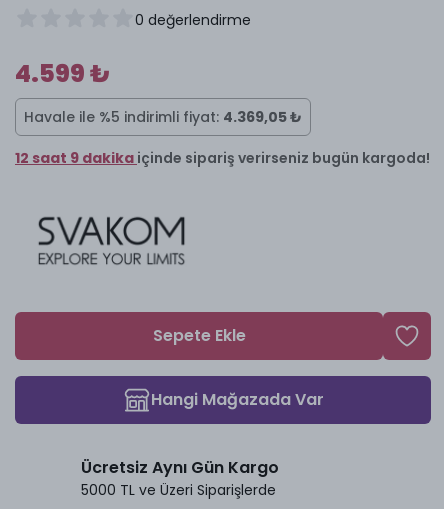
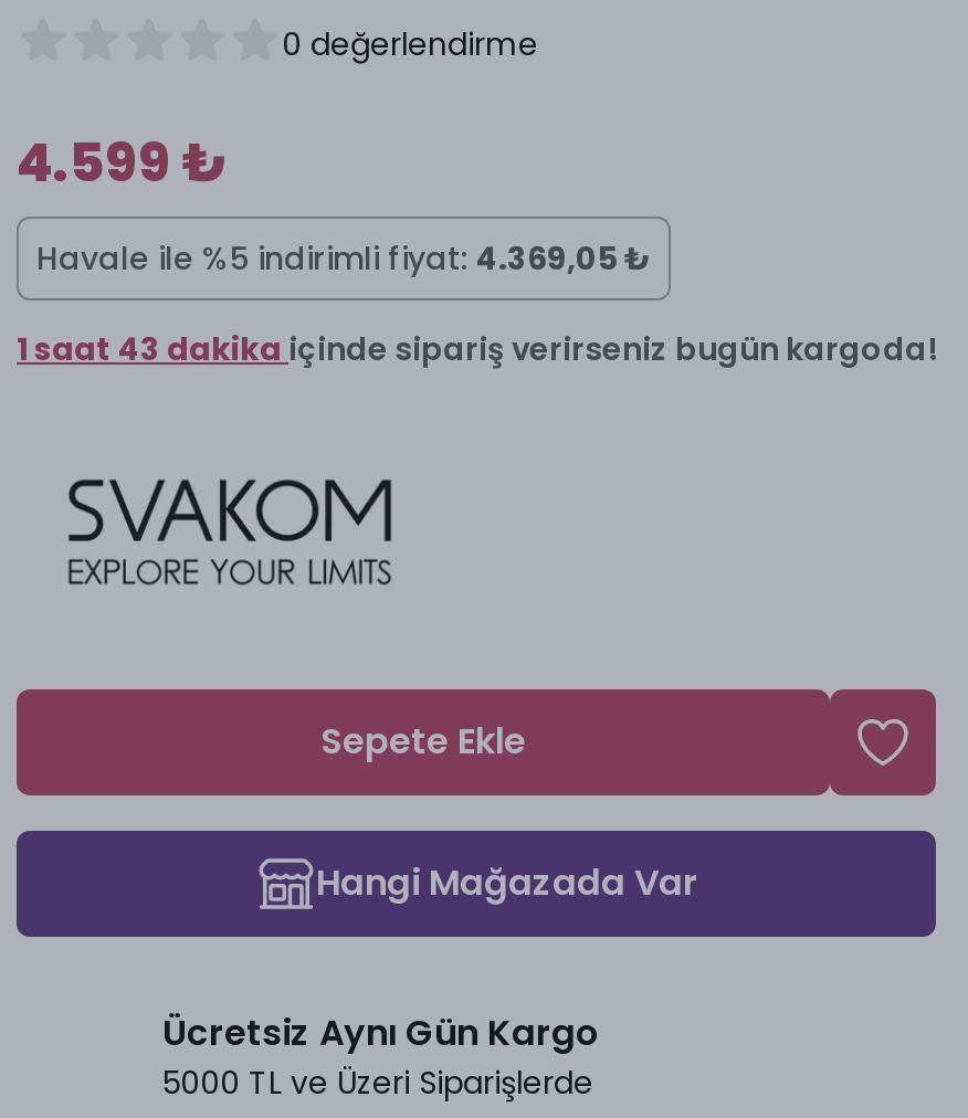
- 12 saat 9 dakika içinde sipariş verirseniz bugün kargoda!
+ 1 saat 43 dakika içinde sipariş verirseniz bugün kargoda!
